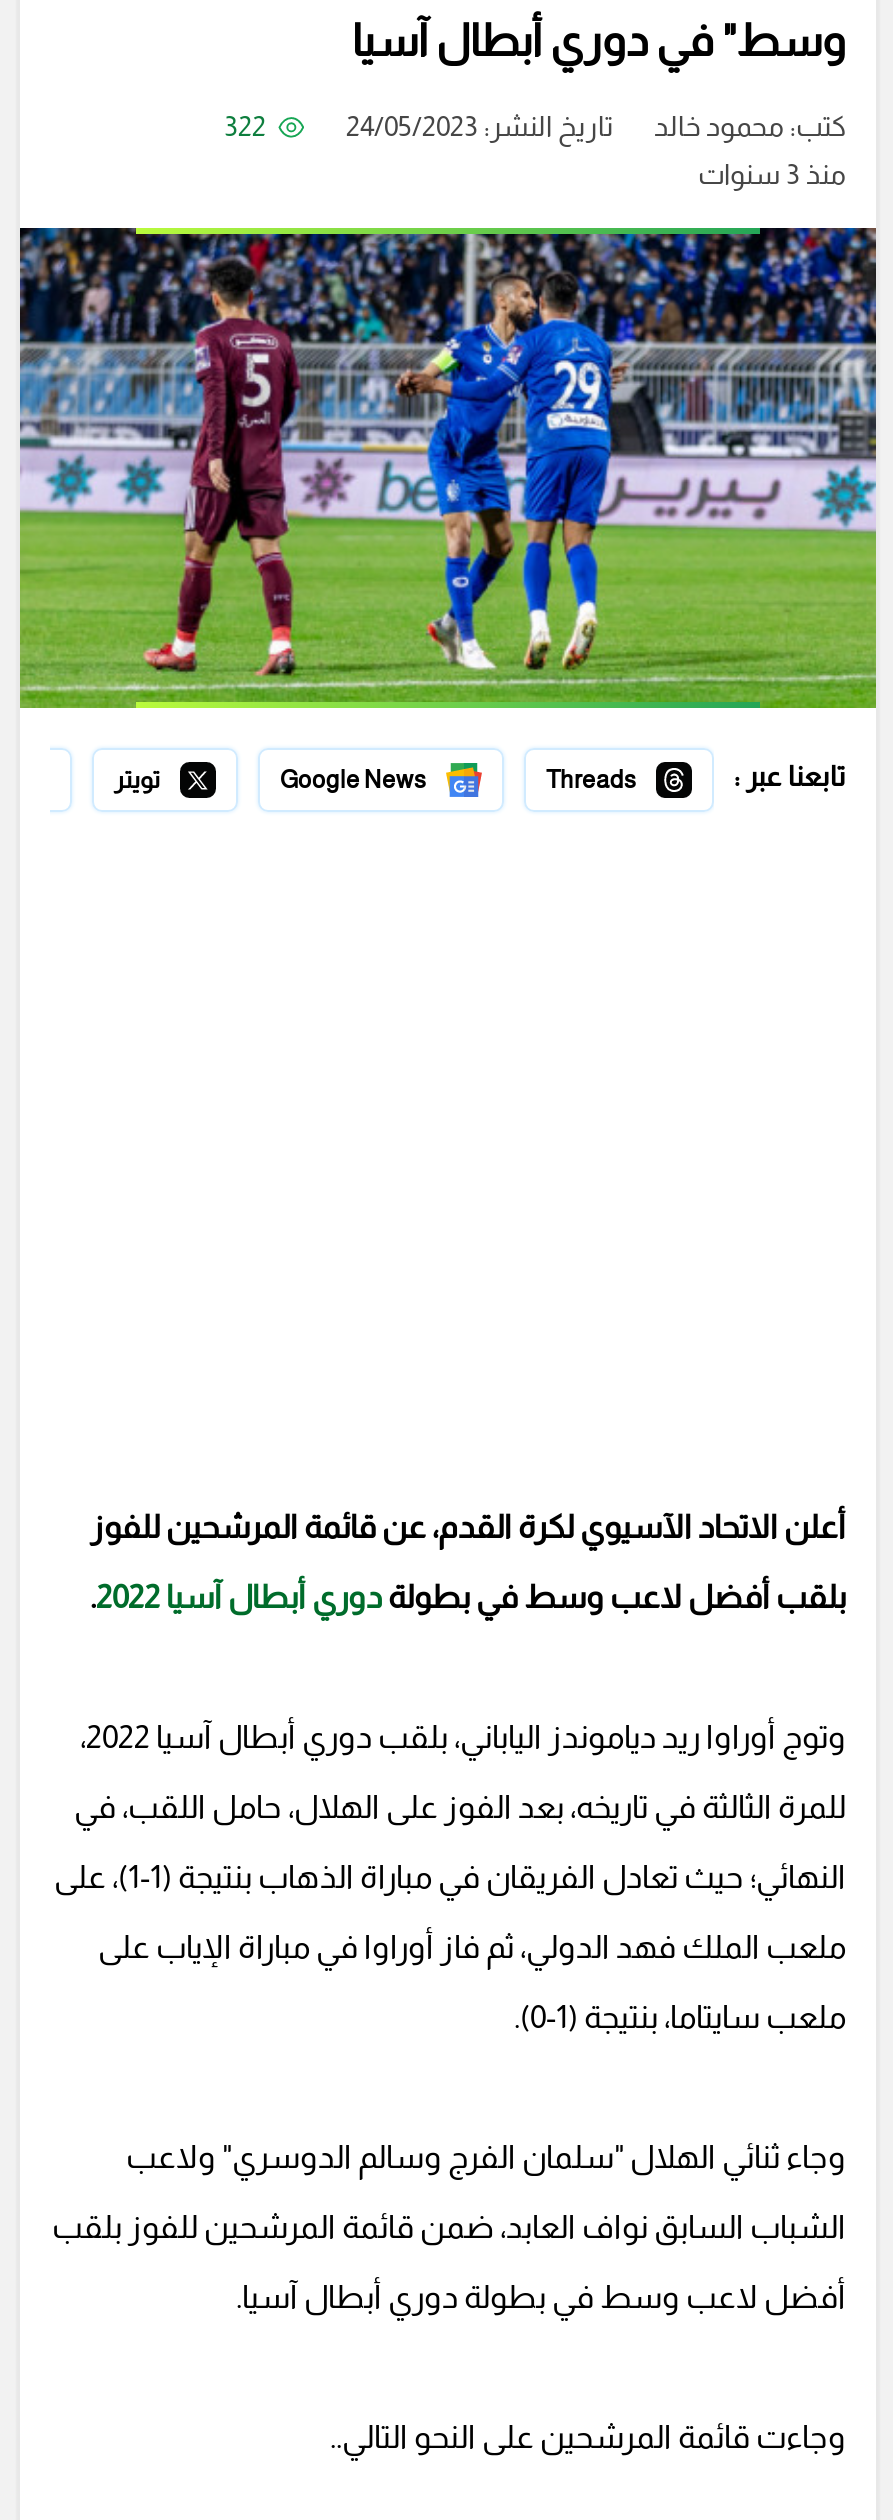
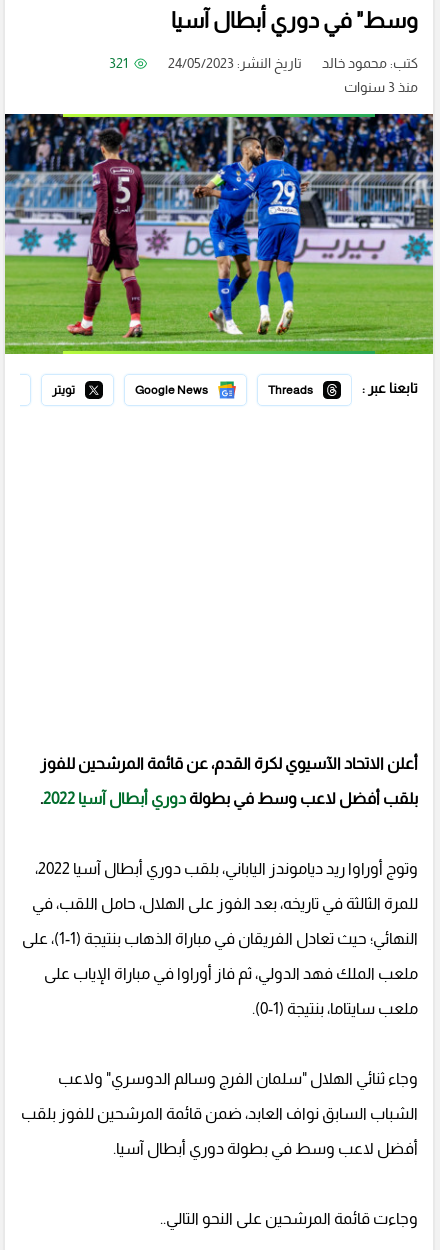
- 322
+ 321
